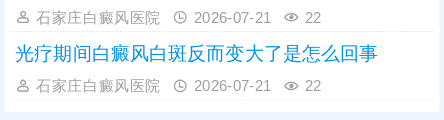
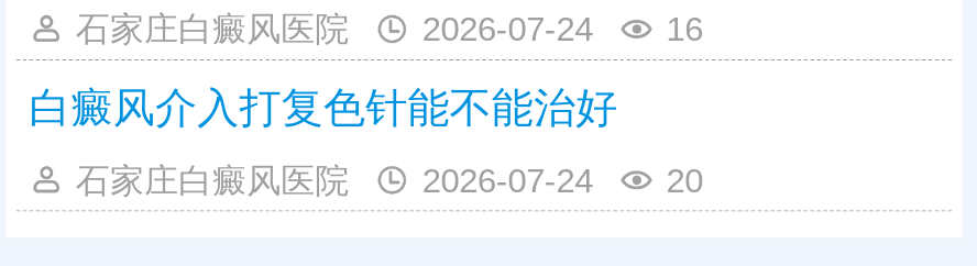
- 2026-07-21
- 22
+ 2026-07-24
+ 16

- 光疗期间白癜风白斑反而变大了是怎么回事
+ 白癜风介入打复色针能不能治好

- 2026-07-21
+ 2026-07-24

- 22
+ 20
